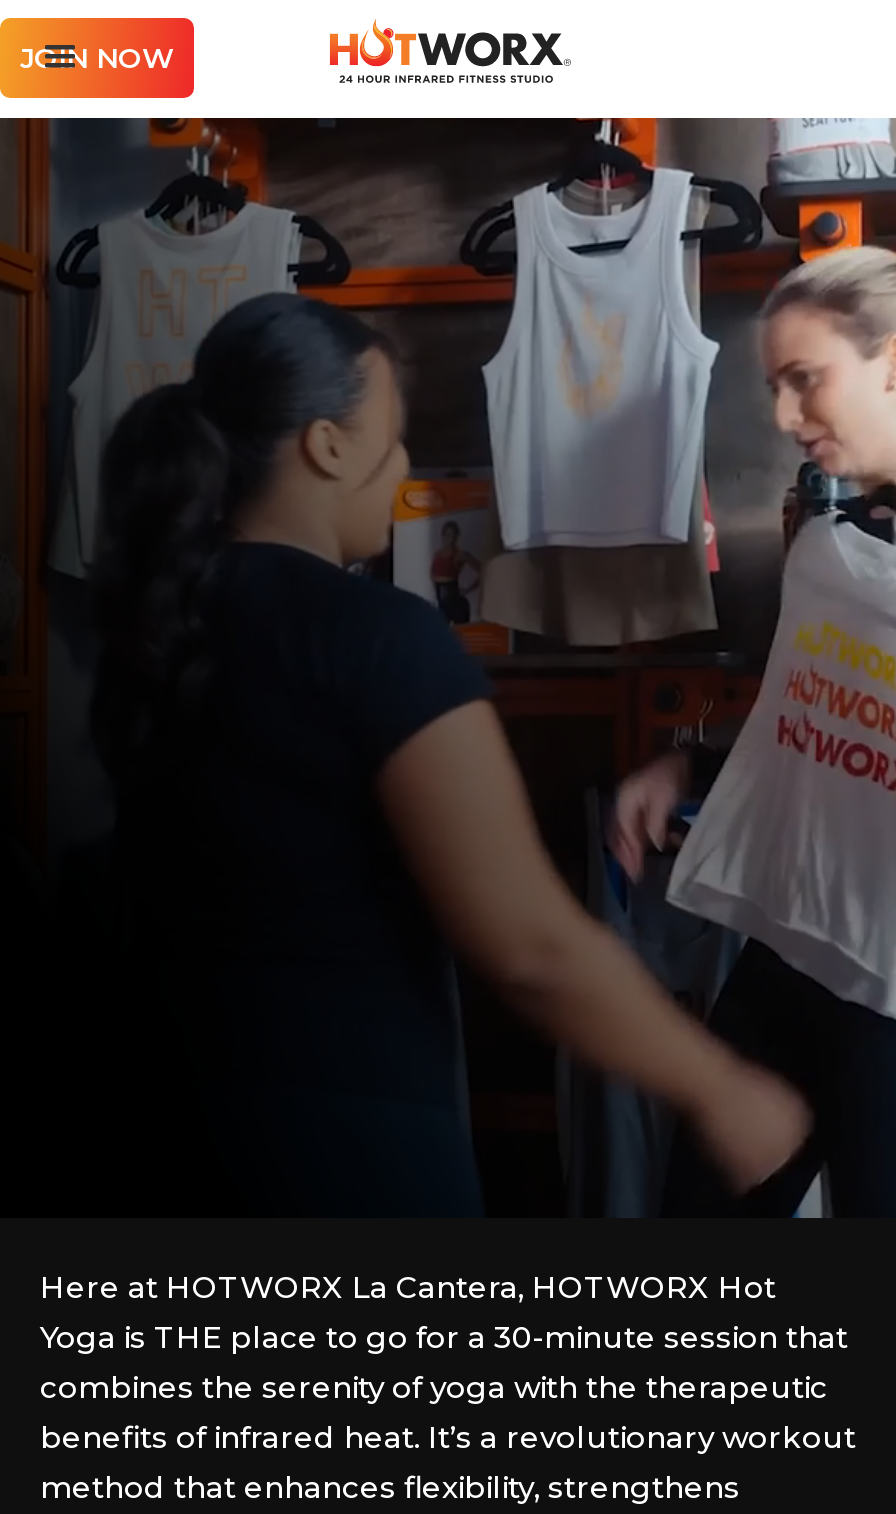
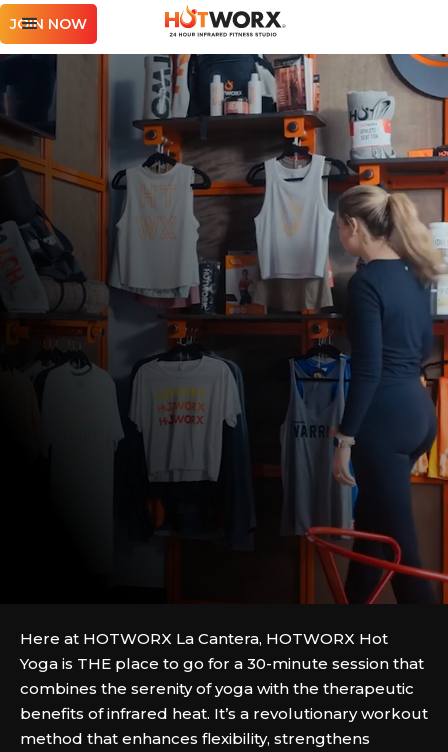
- [image]
+ [image]
